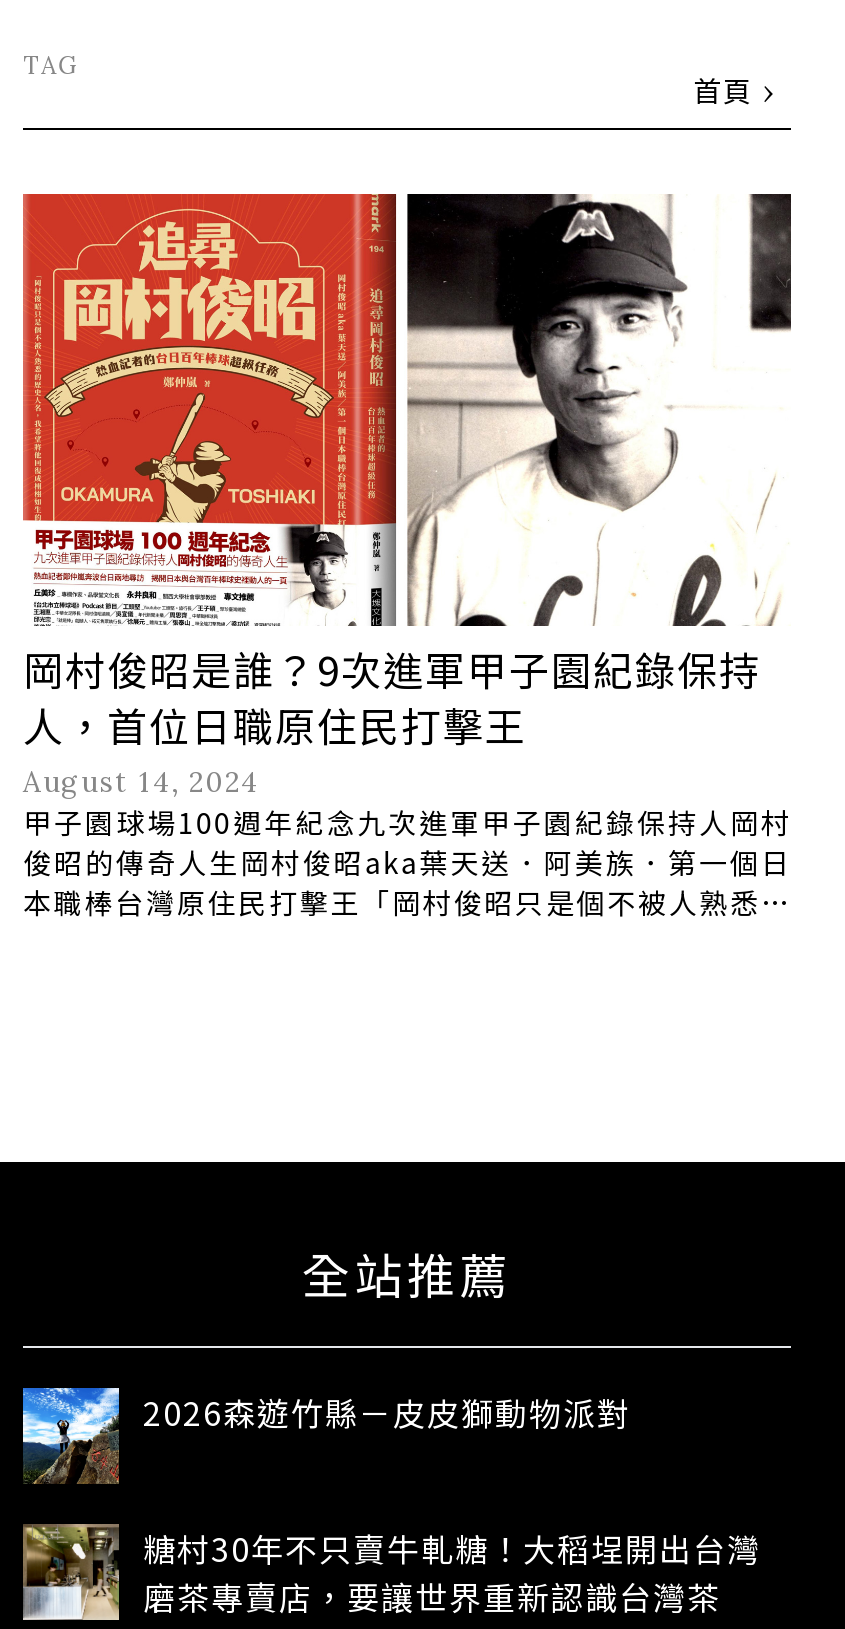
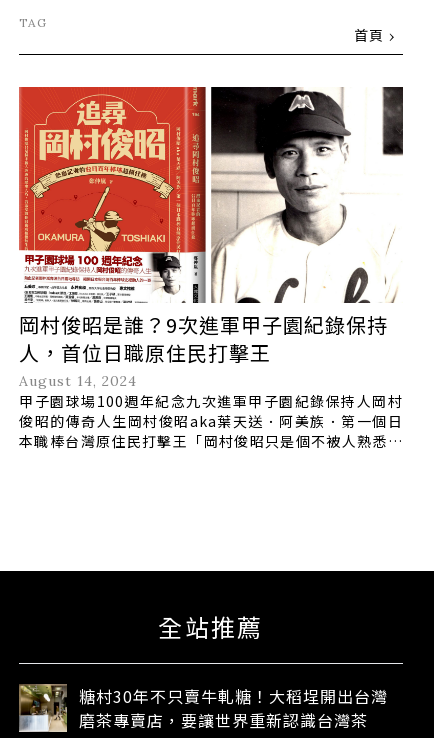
- [image]
- 2026森遊竹縣－皮皮獅動物派對
